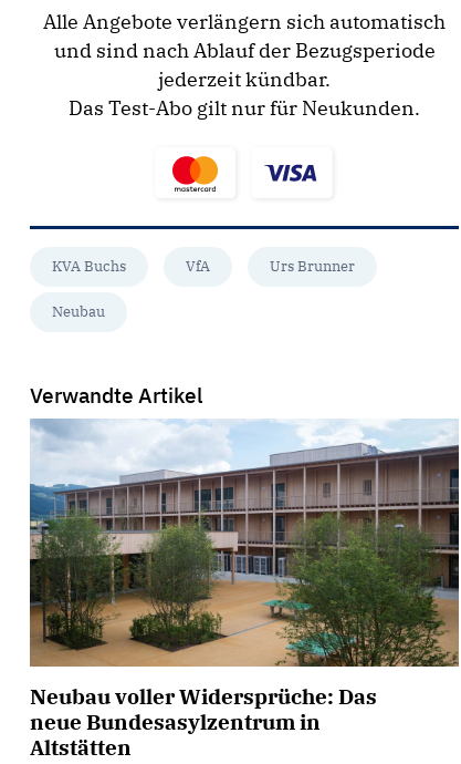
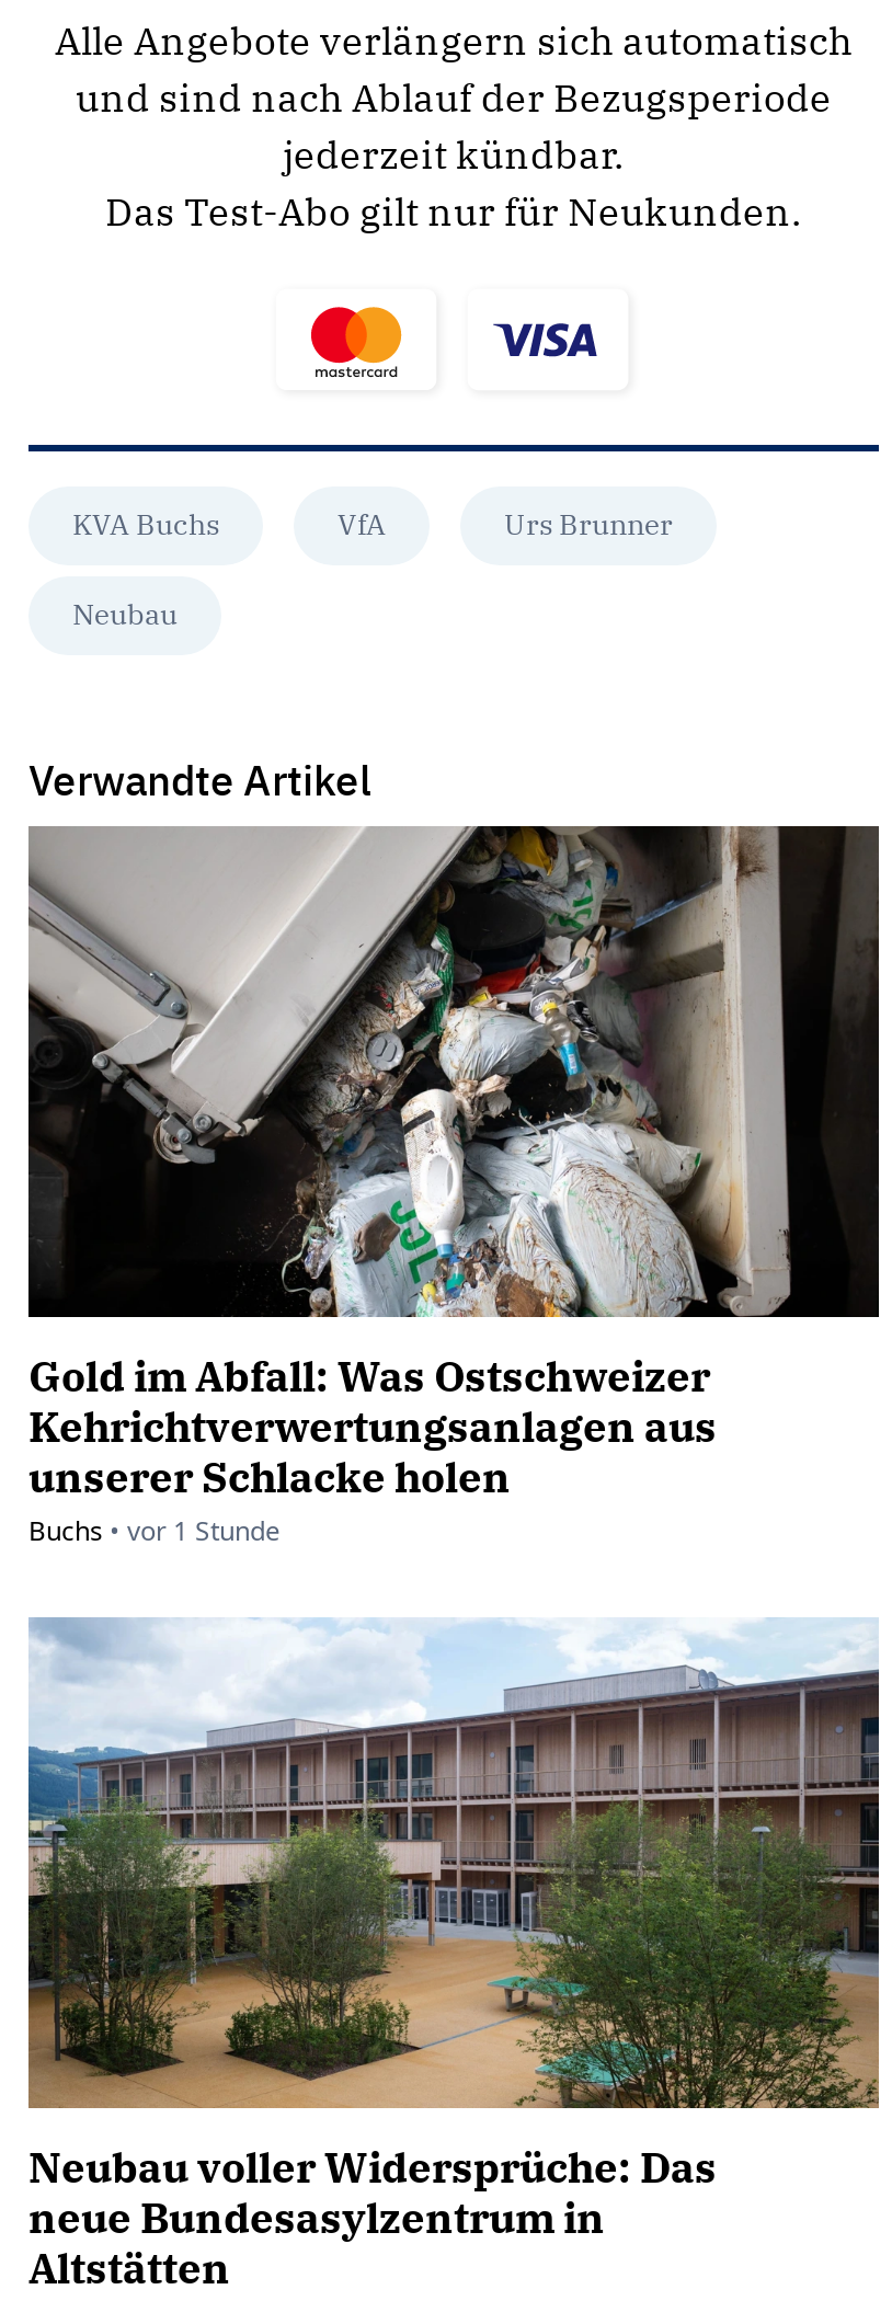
+ [image]
+ Gold im Abfall: Was Ostschweizer
+ Kehrichtverwertungsanlagen aus
+ unserer Schlacke holen
+ Buchs • vor 1 Stunde
